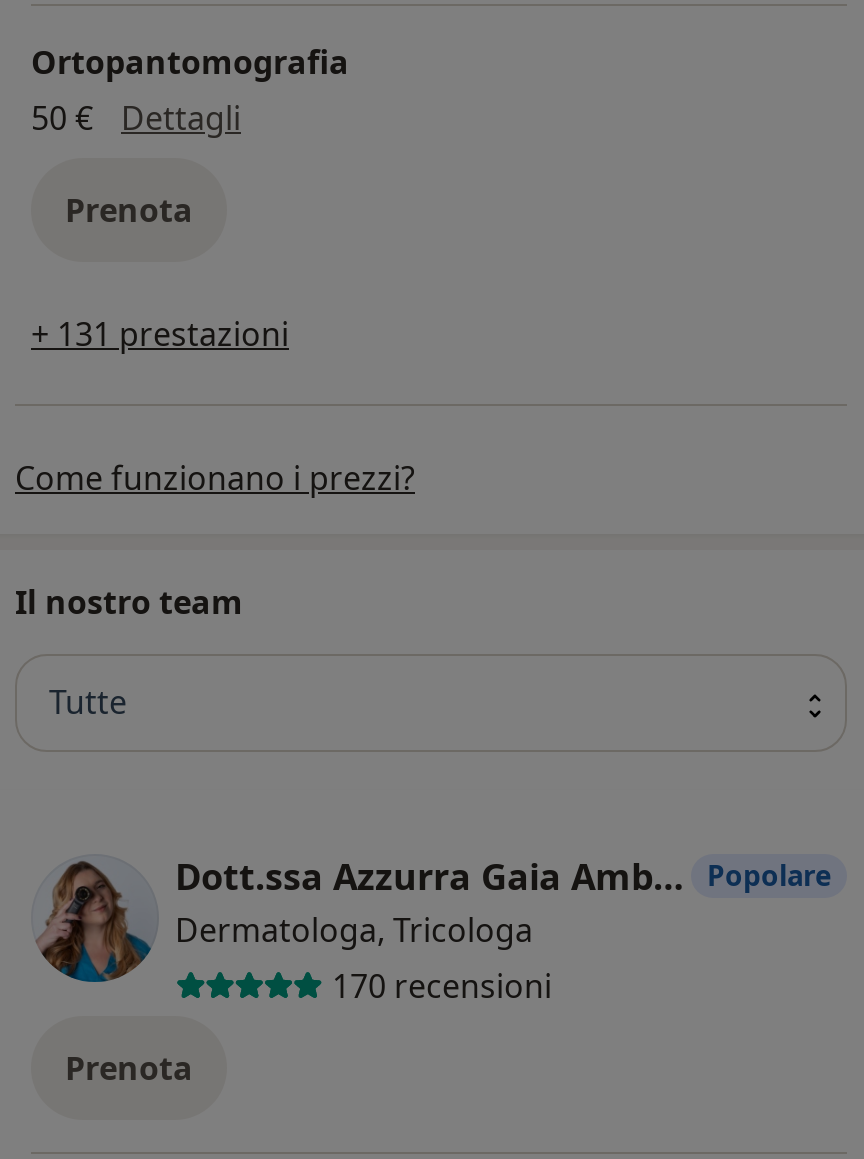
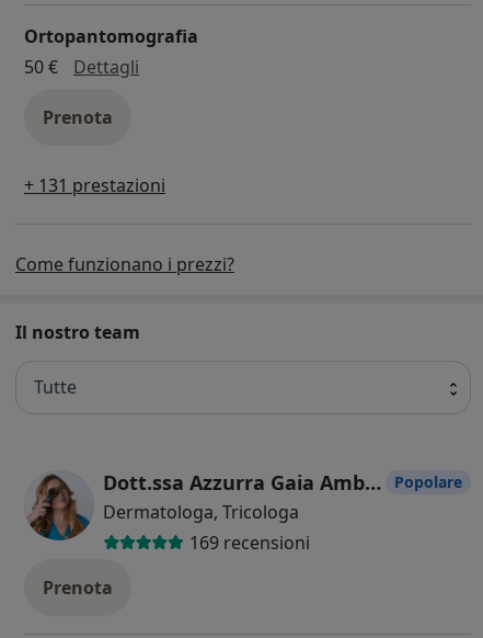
- 170 recensioni
+ 169 recensioni
